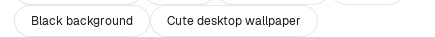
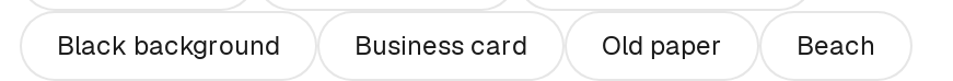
- Cute desktop wallpaper
+ Business card
+ Old paper
+ Beach
